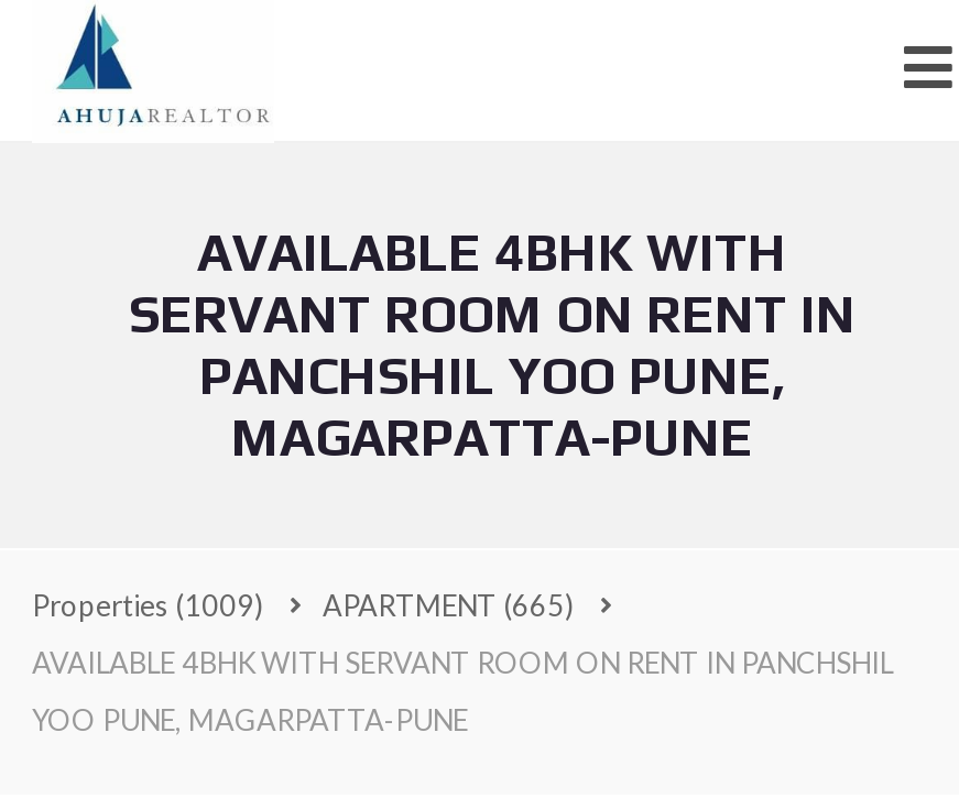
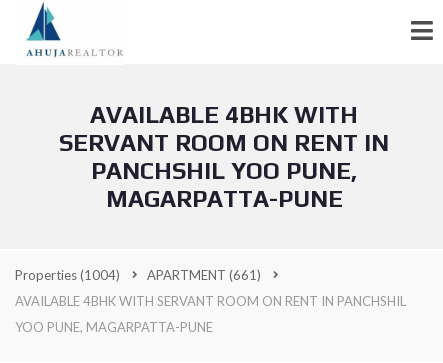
- Properties (1009)
+ Properties (1004)

- APARTMENT (665)
+ APARTMENT (661)
